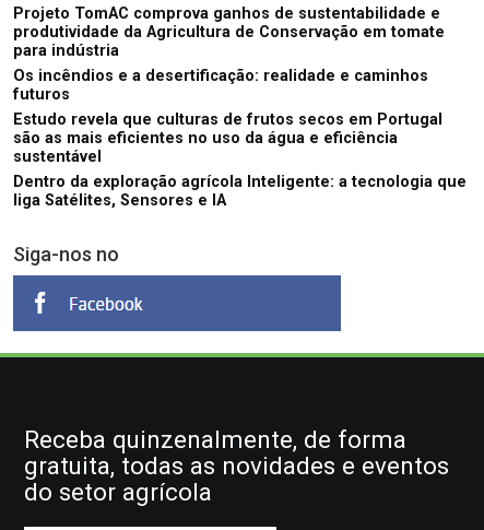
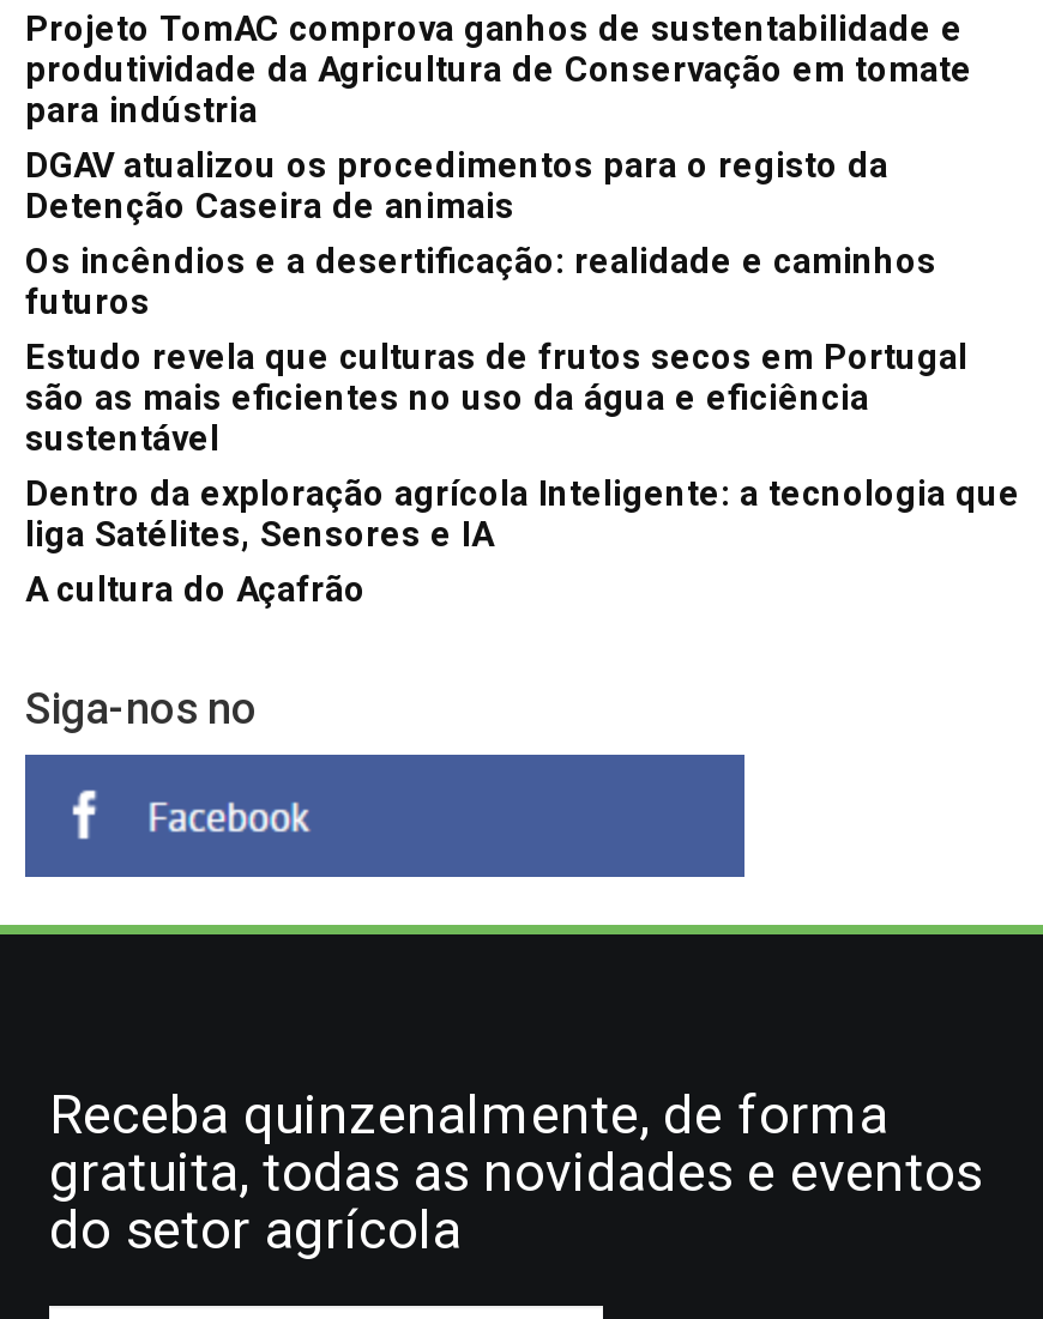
+ DGAV atualizou os procedimentos para o registo da
+ Detenção Caseira de animais

+ A cultura do Açafrão
